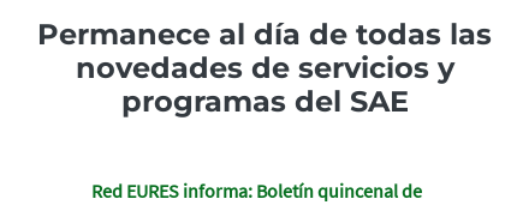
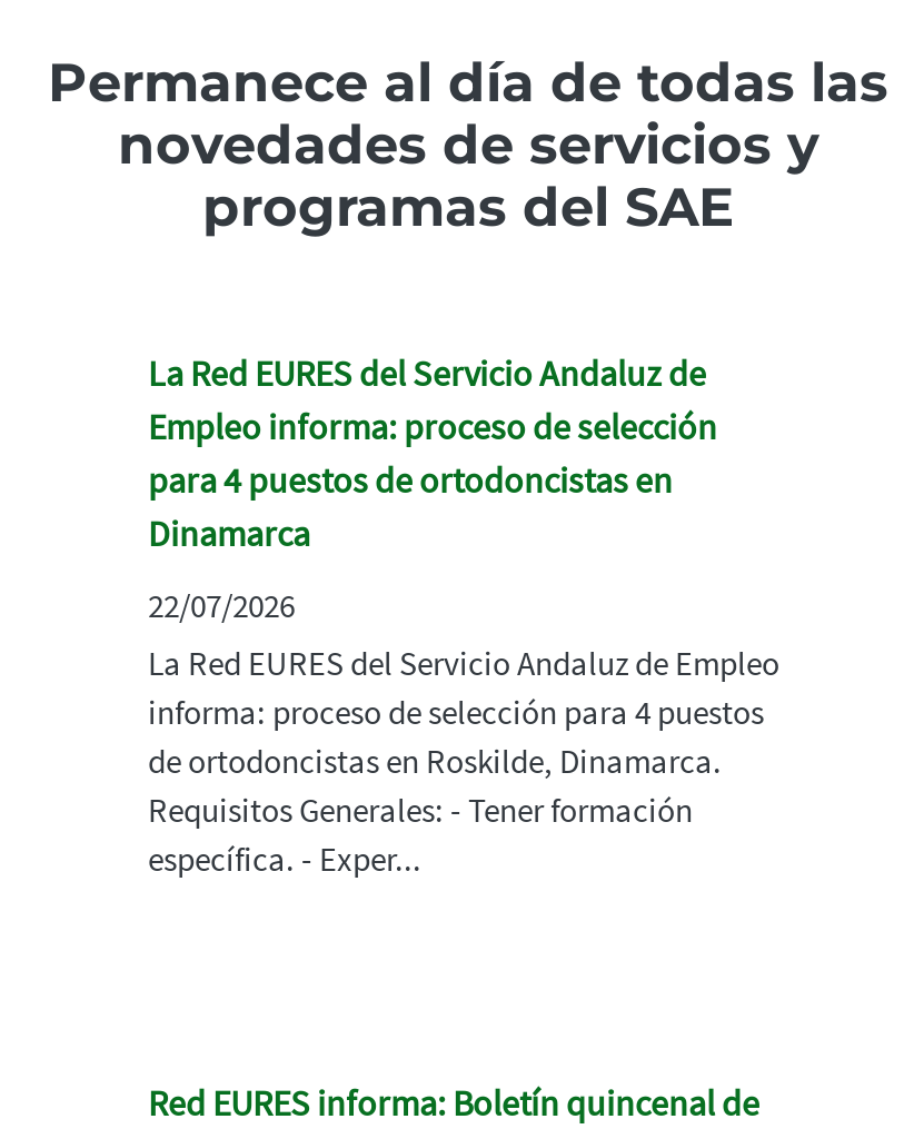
+ La Red EURES del Servicio Andaluz de
+ Empleo informa: proceso de selección
+ para 4 puestos de ortodoncistas en
+ Dinamarca
+ 22/07/2026
+ La Red EURES del Servicio Andaluz de Empleo
+ informa: proceso de selección para 4 puestos
+ de ortodoncistas en Roskilde, Dinamarca.
+ Requisitos Generales: - Tener formación
+ específica. - Exper...
